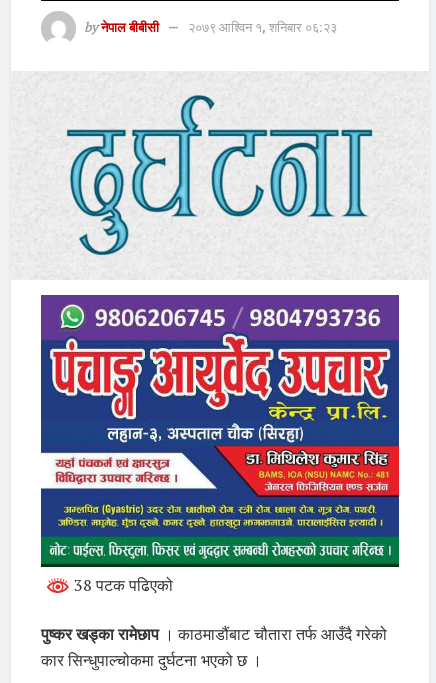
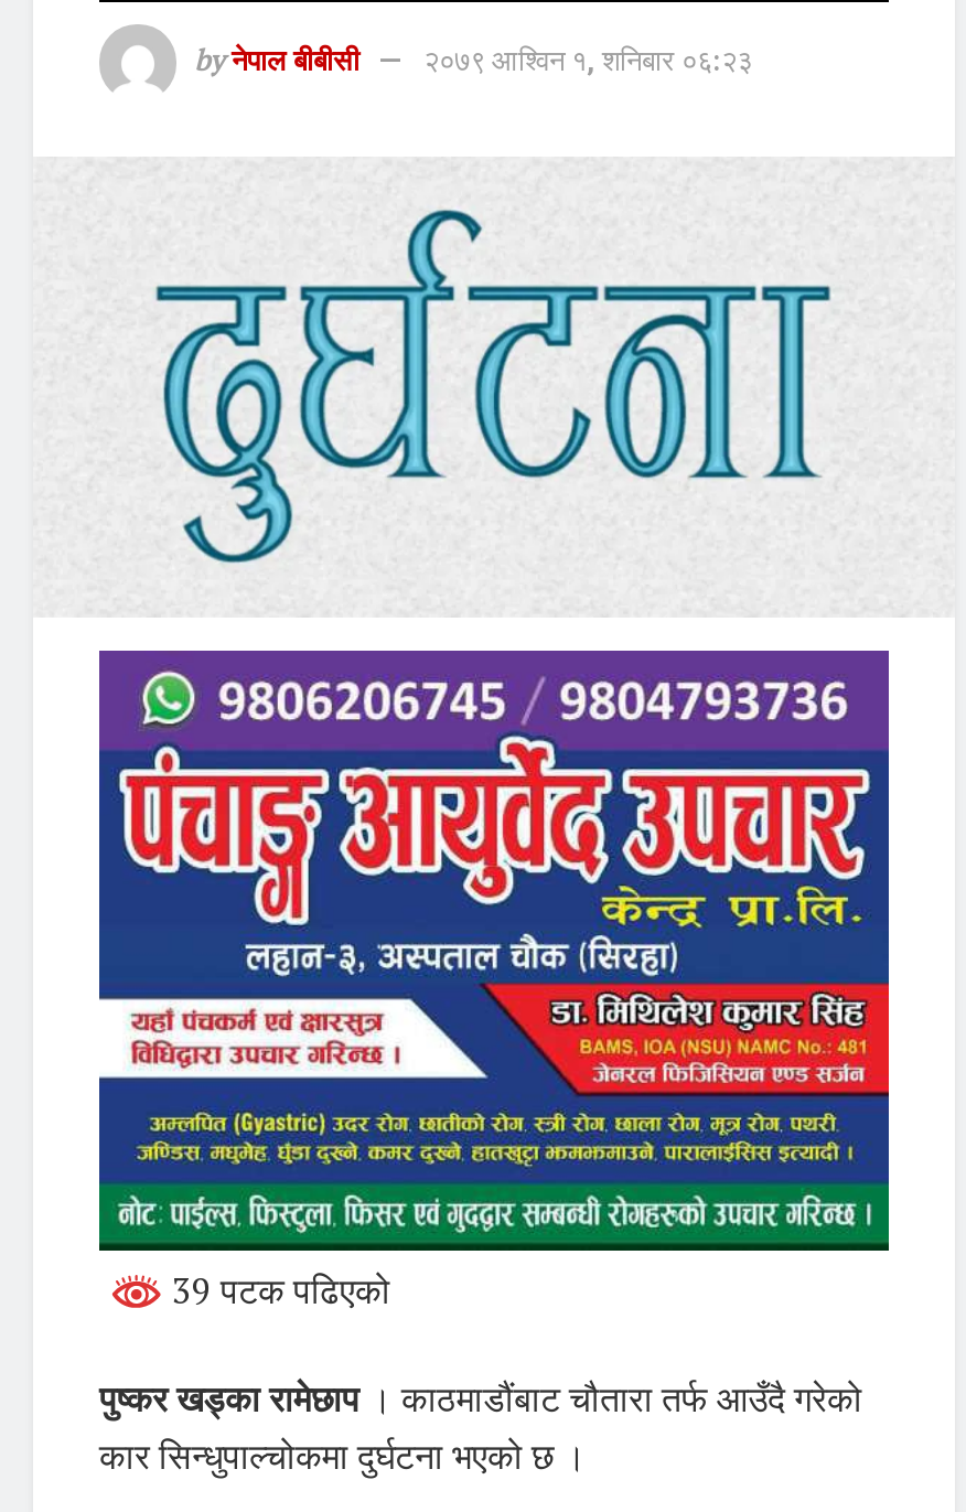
- 38 पटक पढिएको
+ 39 पटक पढिएको
